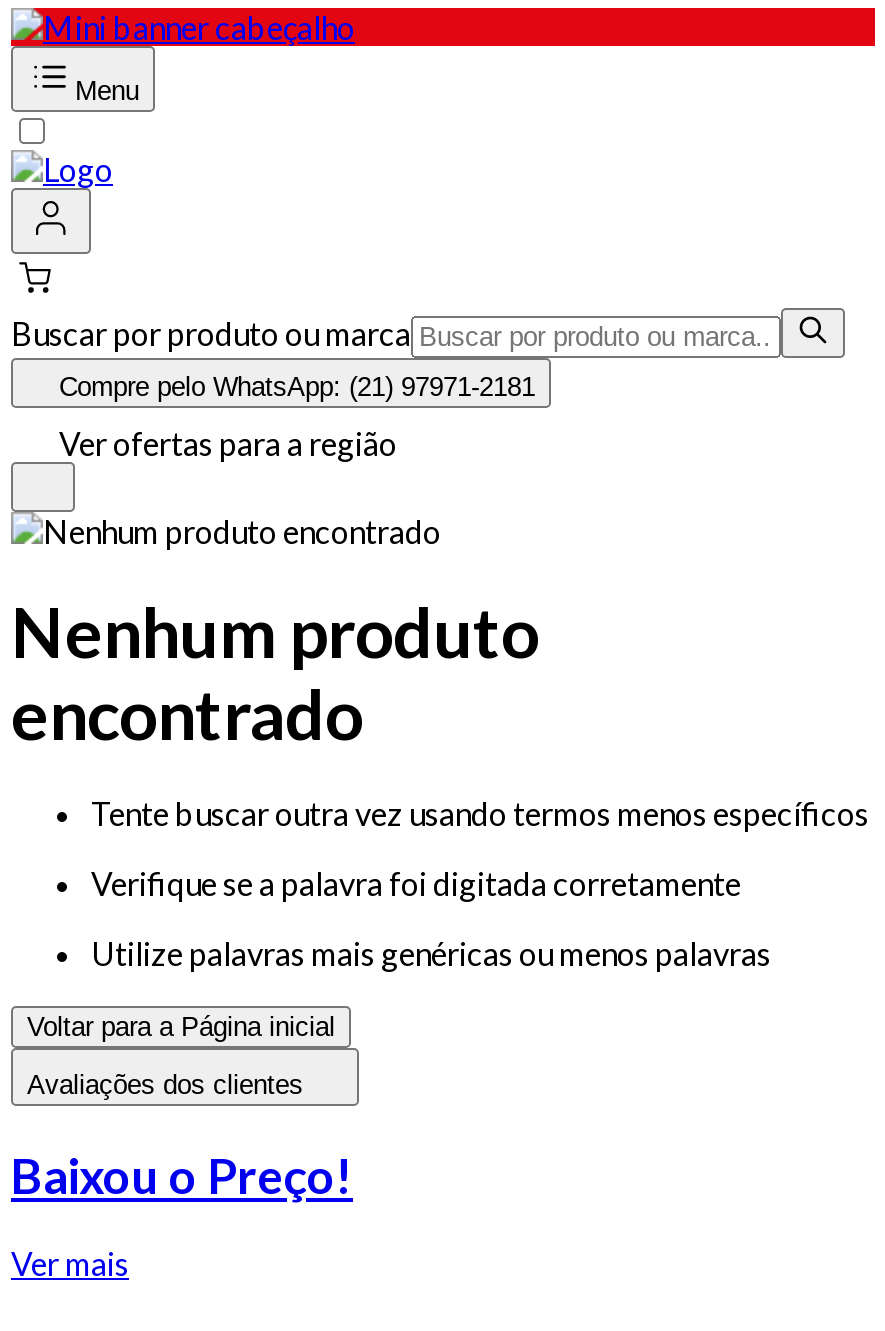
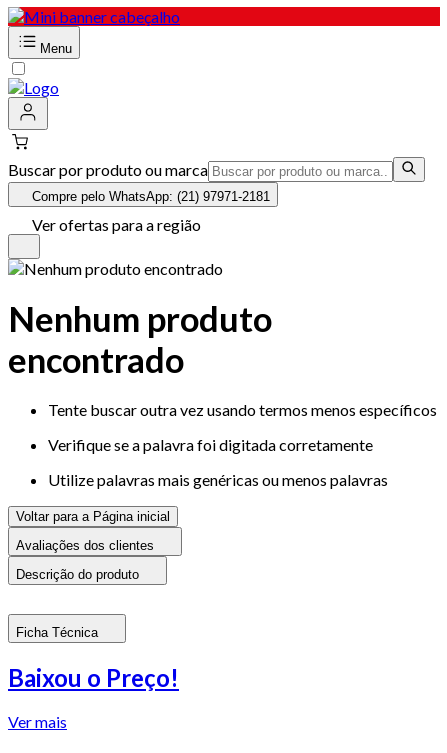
+ Descrição do produto

+ Ficha Técnica
